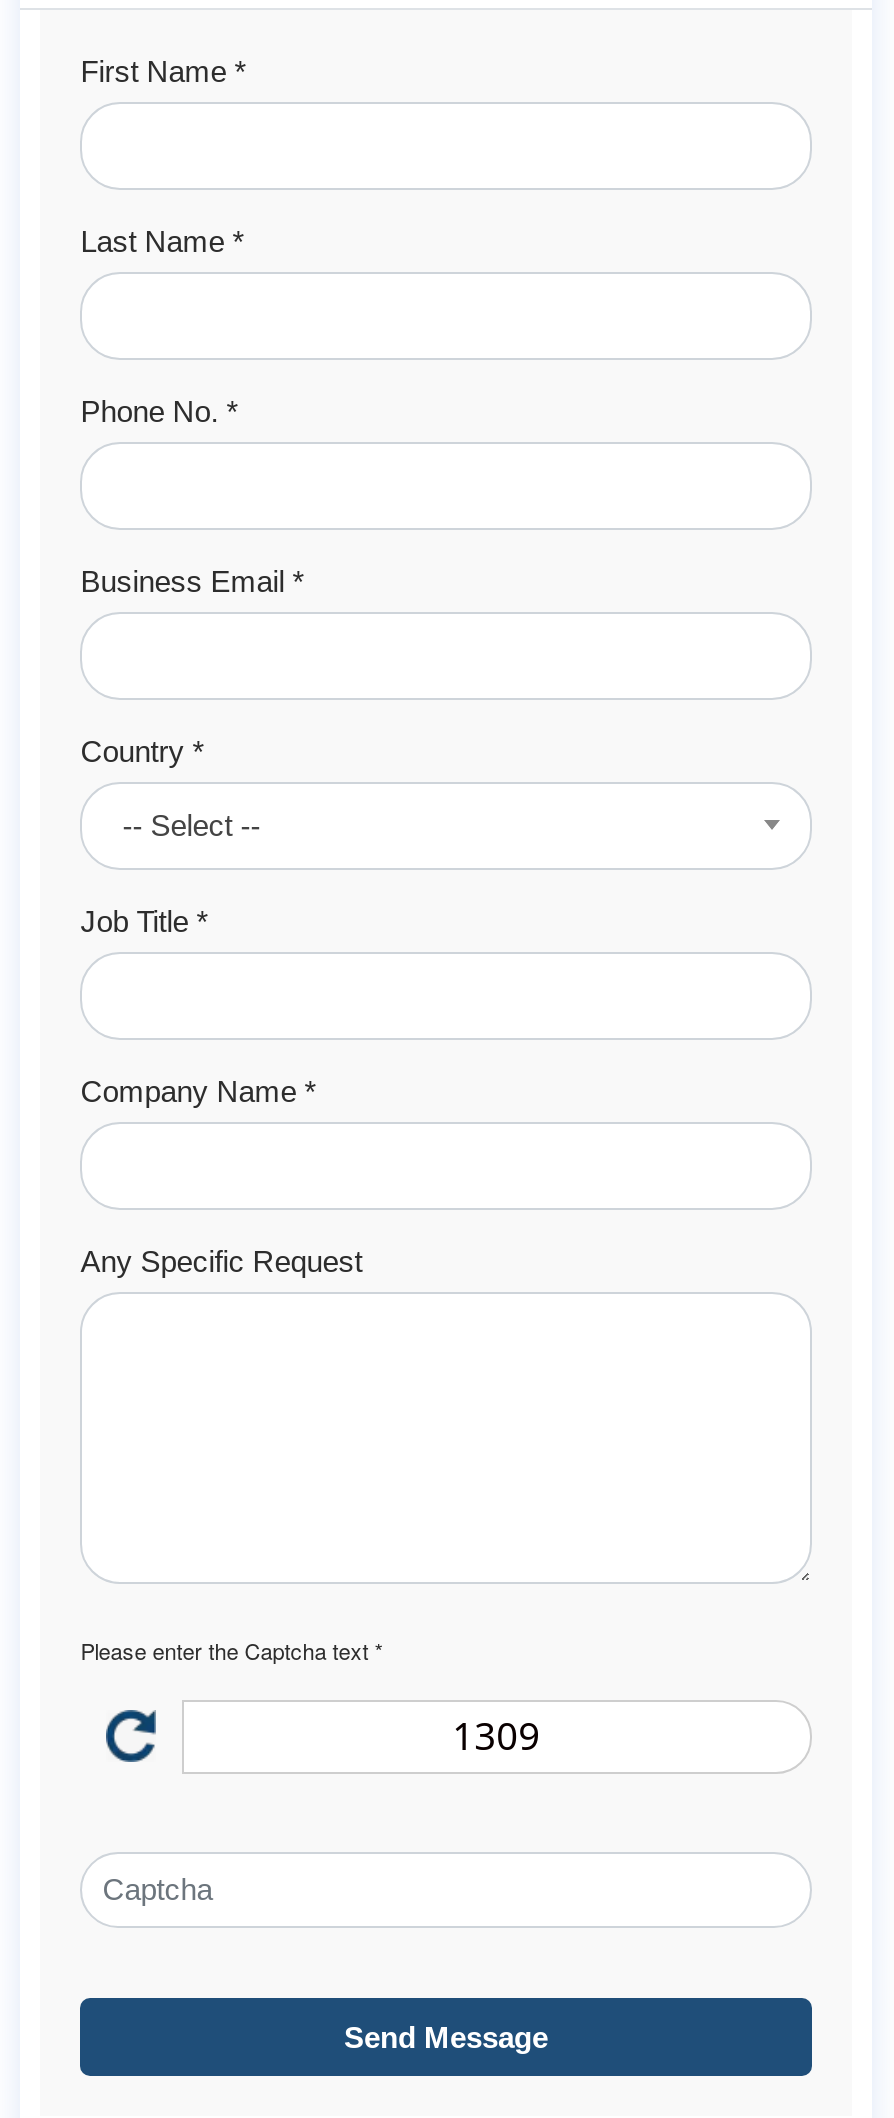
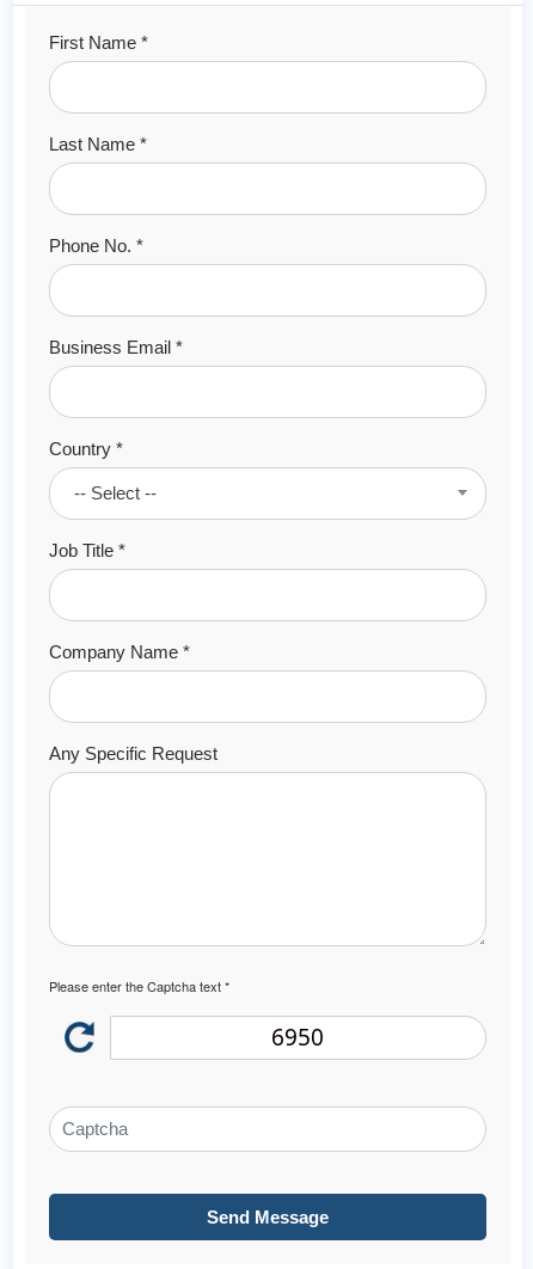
- 1309
+ 6950
